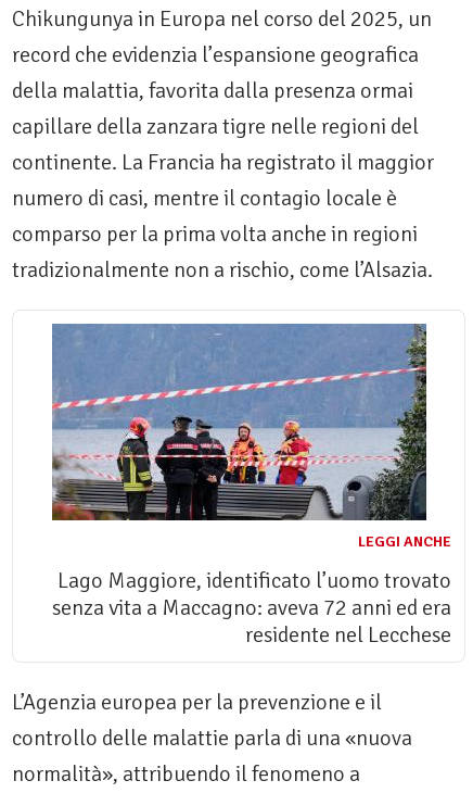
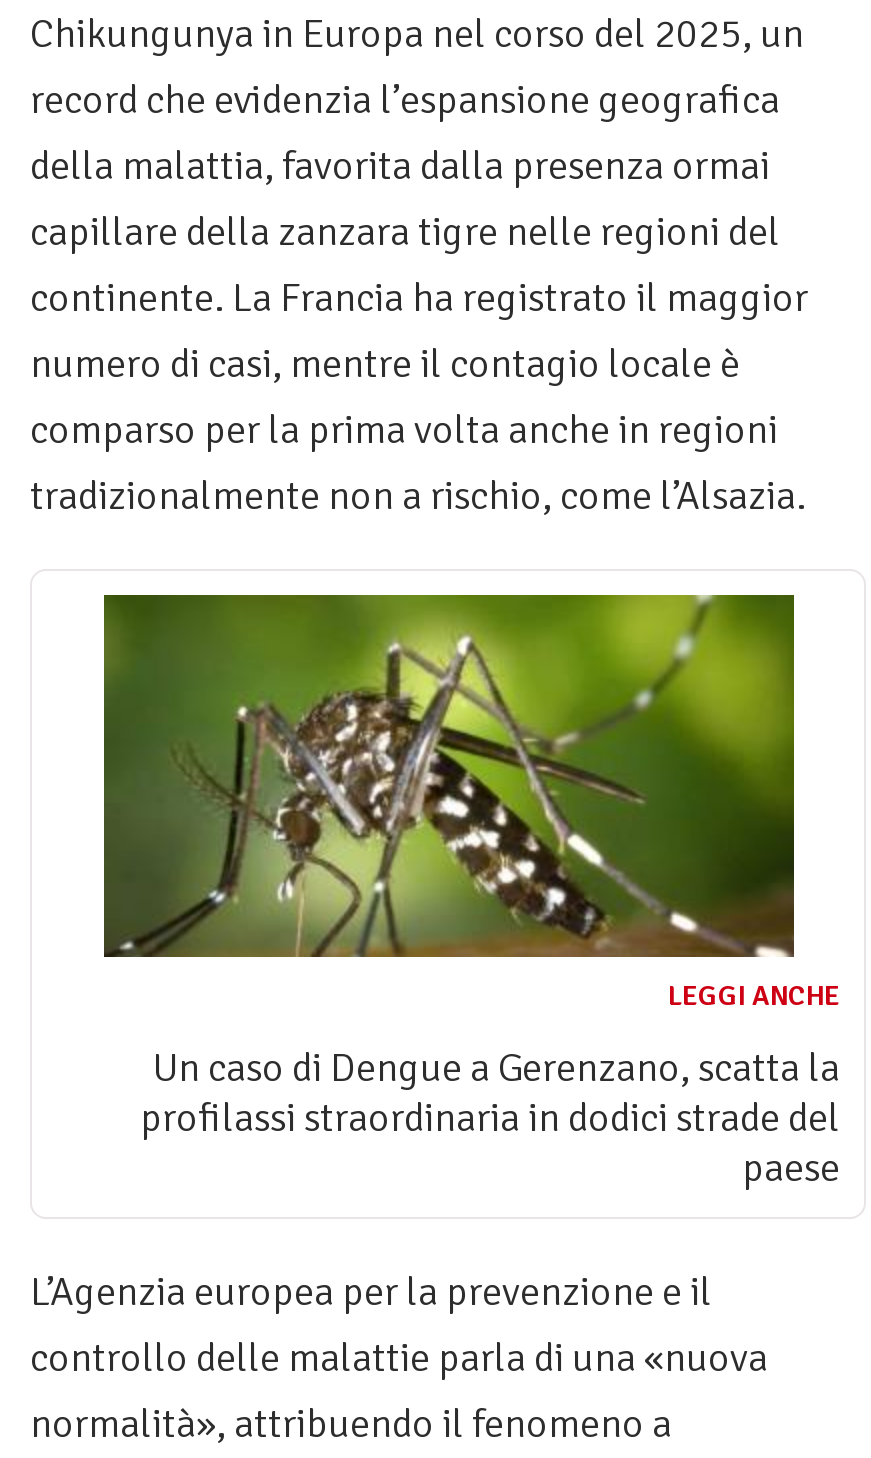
- [image]
+ [image]

- Lago Maggiore, identificato l’uomo trovato
- senza vita a Maccagno: aveva 72 anni ed era
- residente nel Lecchese
+ Un caso di Dengue a Gerenzano, scatta la
+ profilassi straordinaria in dodici strade del
+ paese
